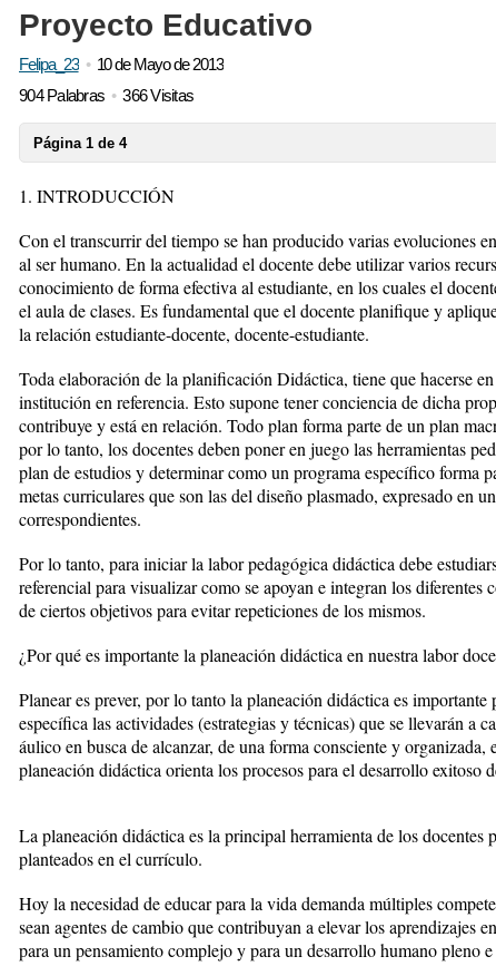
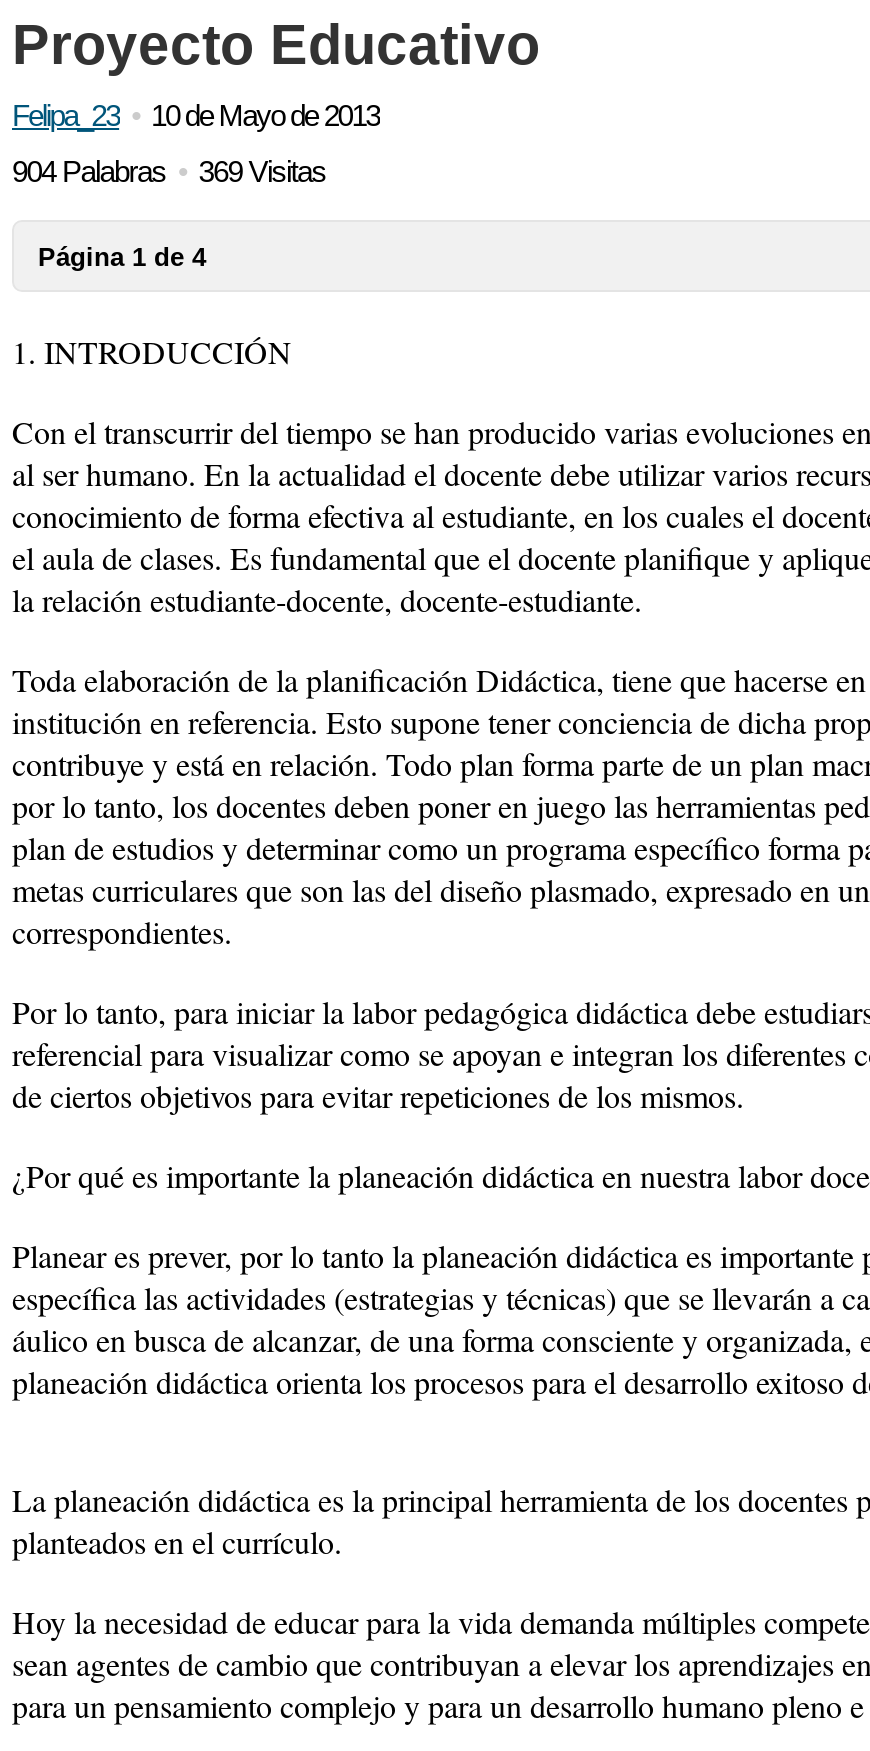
- 904 Palabras 366 Visitas
+ 904 Palabras 369 Visitas
